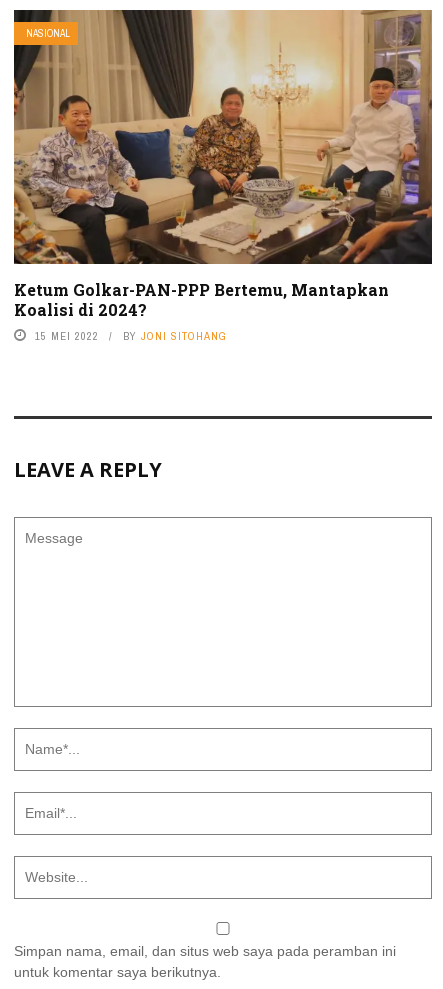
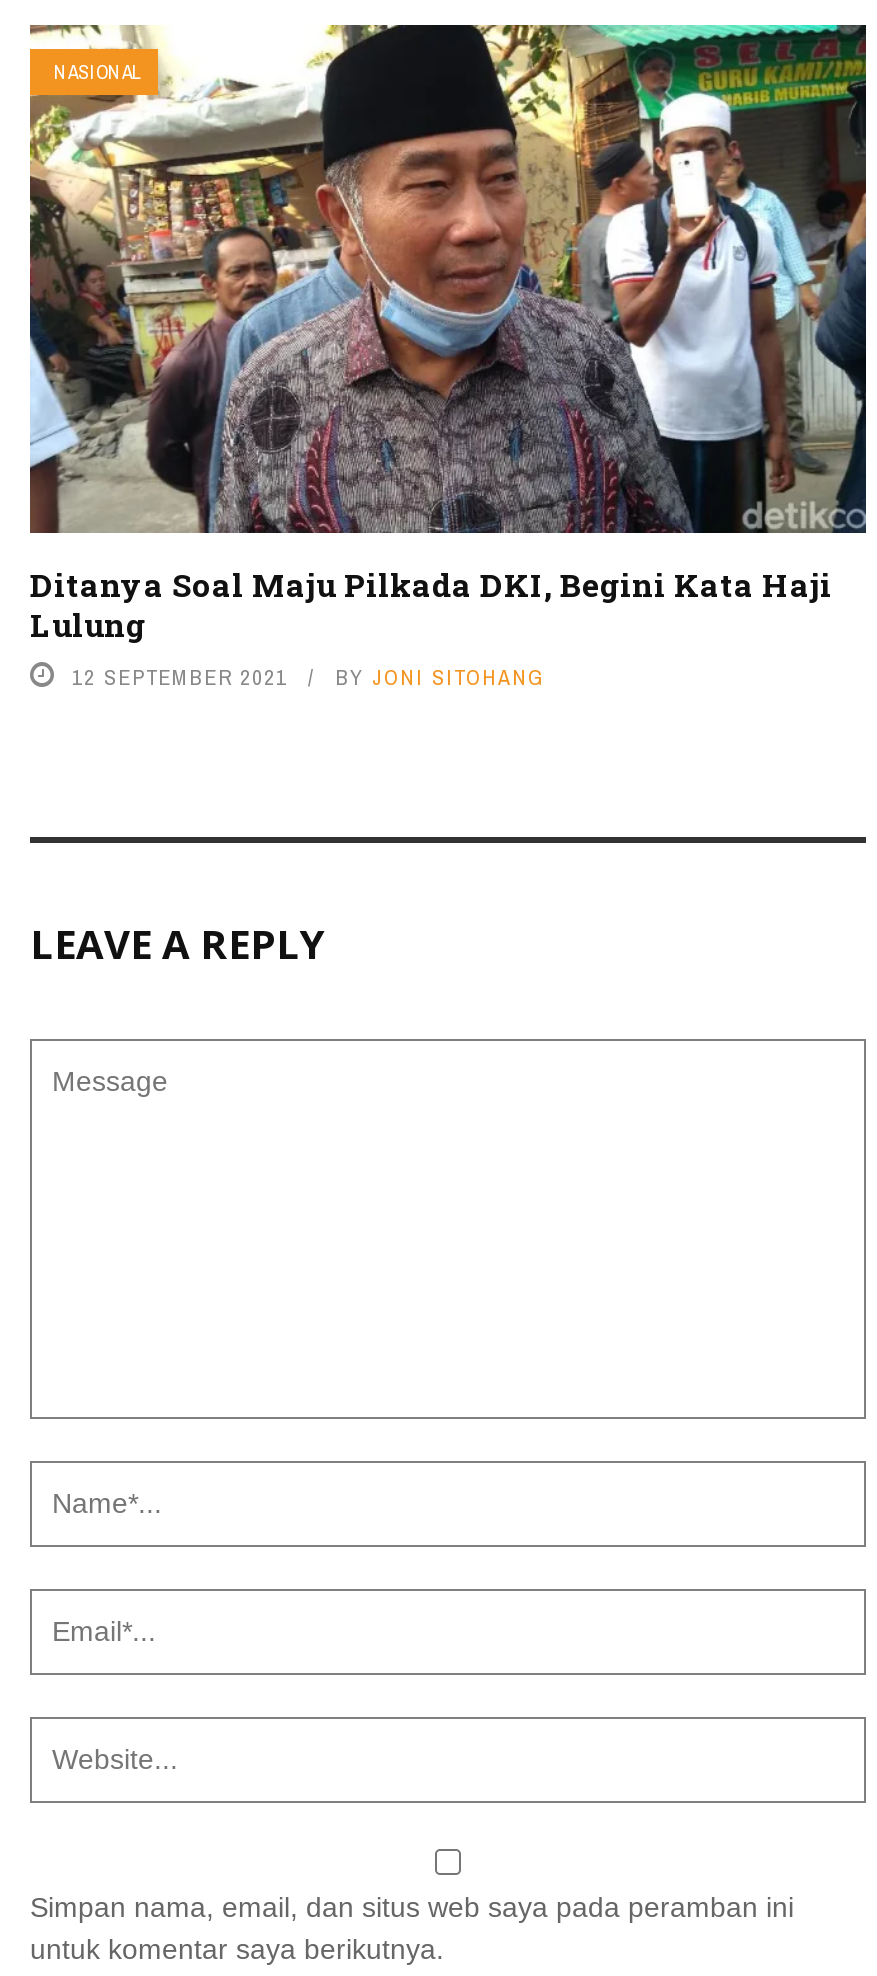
- [image]
- Ketum Golkar-PAN-PPP Bertemu, Mantapkan
- Koalisi di 2024?
- 15 MEI 2022
+ [image]
+ Ditanya Soal Maju Pilkada DKI, Begini Kata Haji
+ Lulung
+ 12 SEPTEMBER 2021
